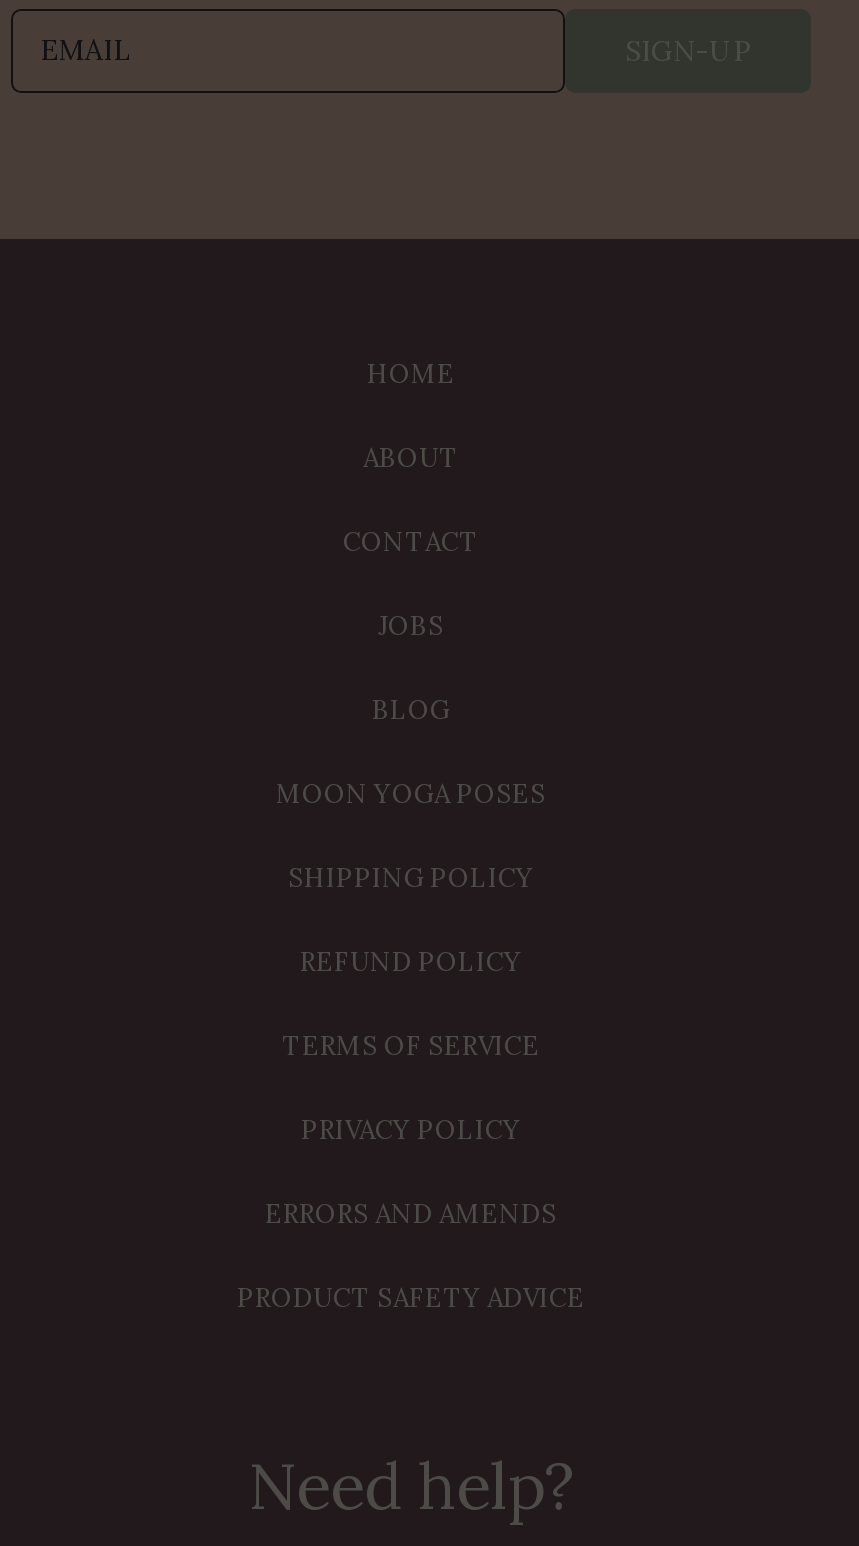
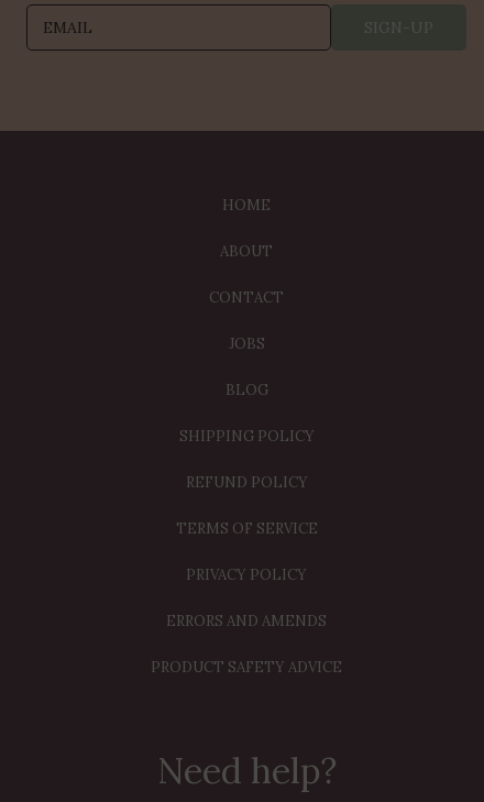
- MOON YOGA POSES
